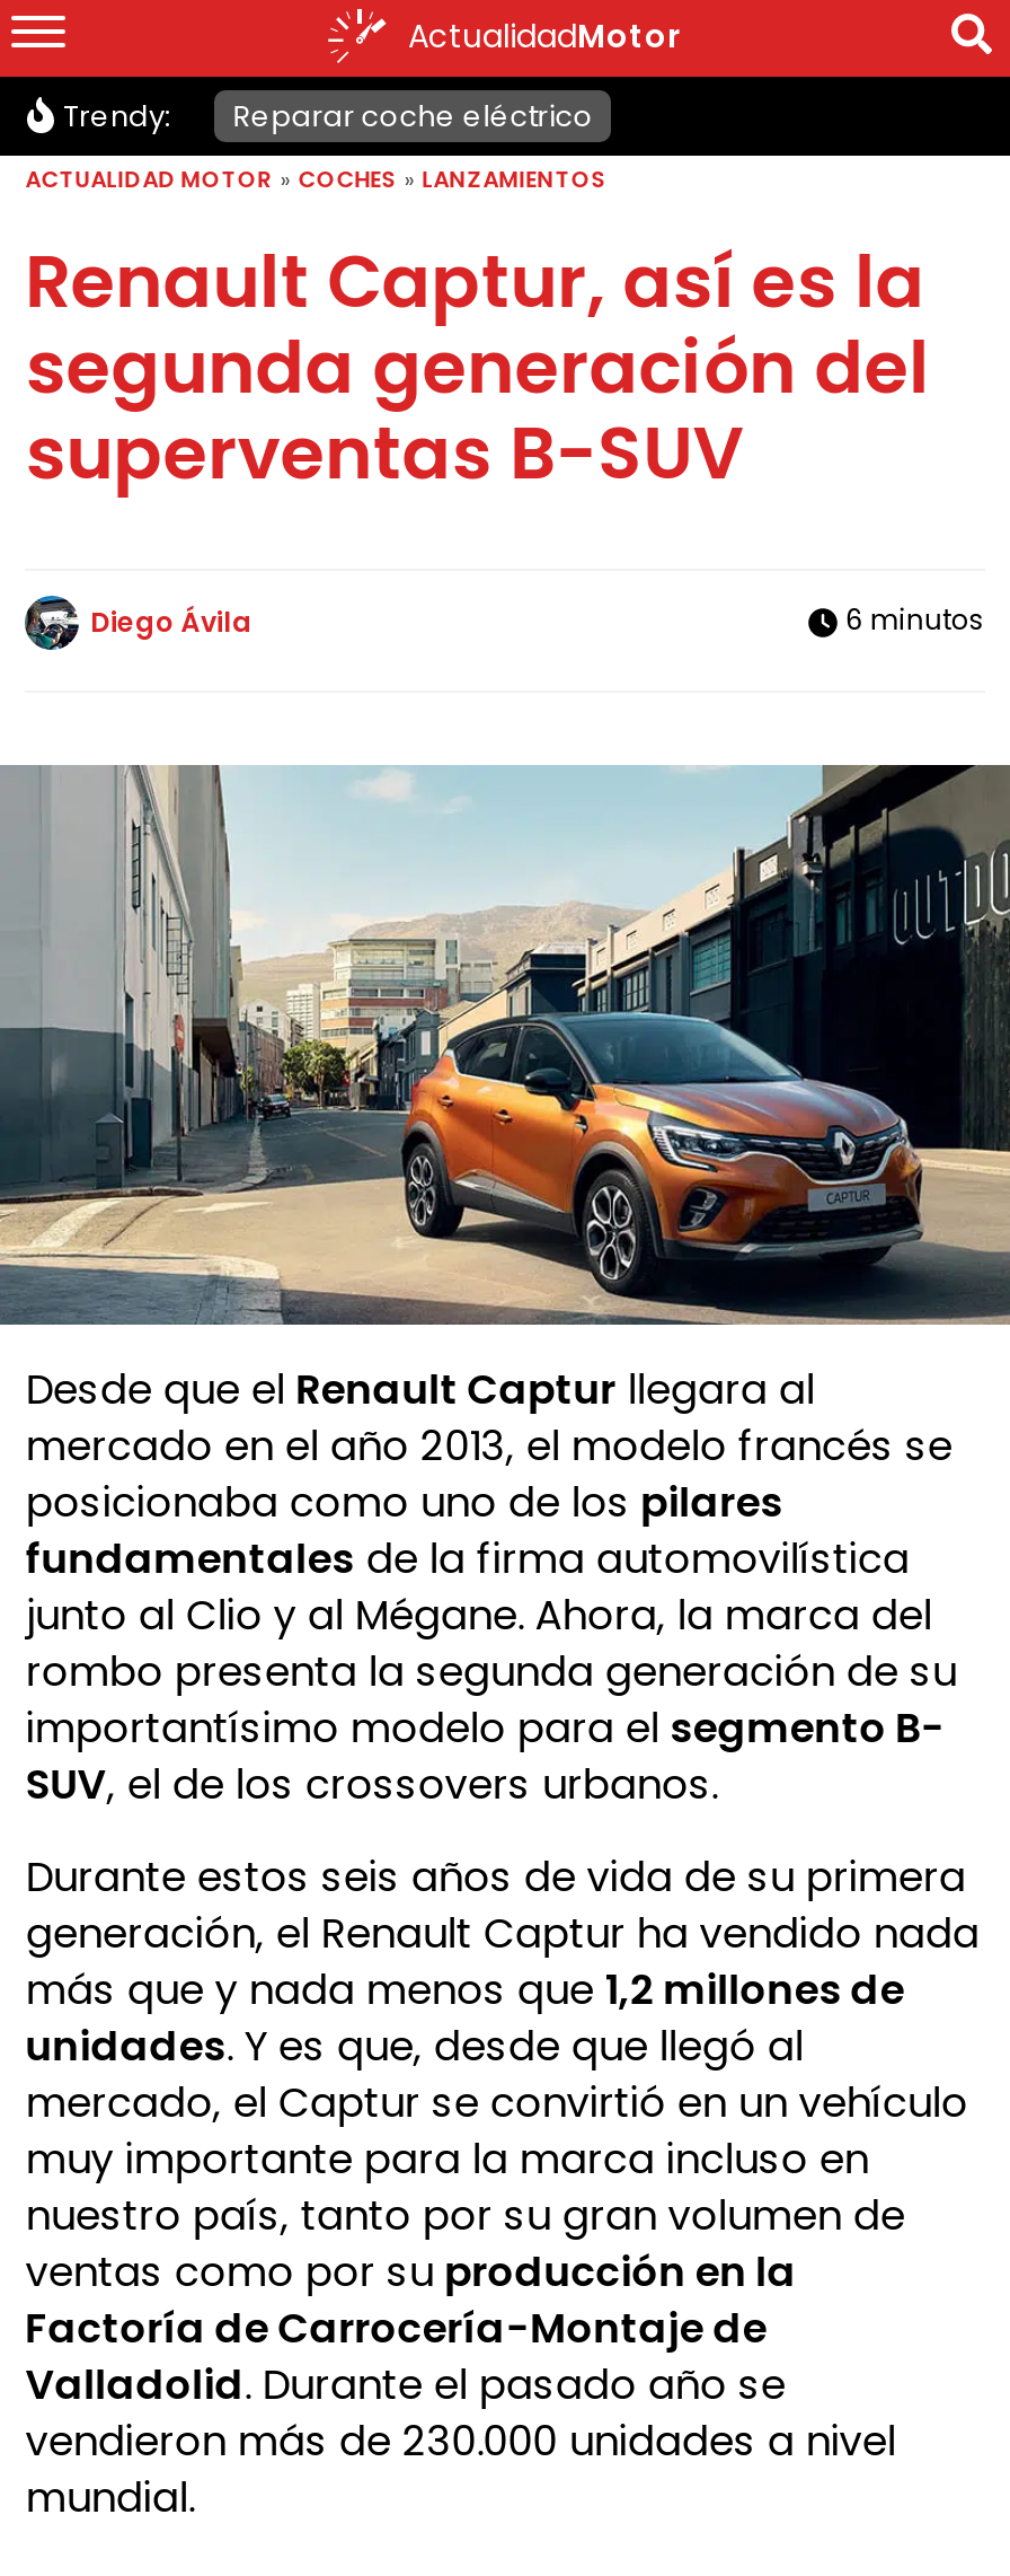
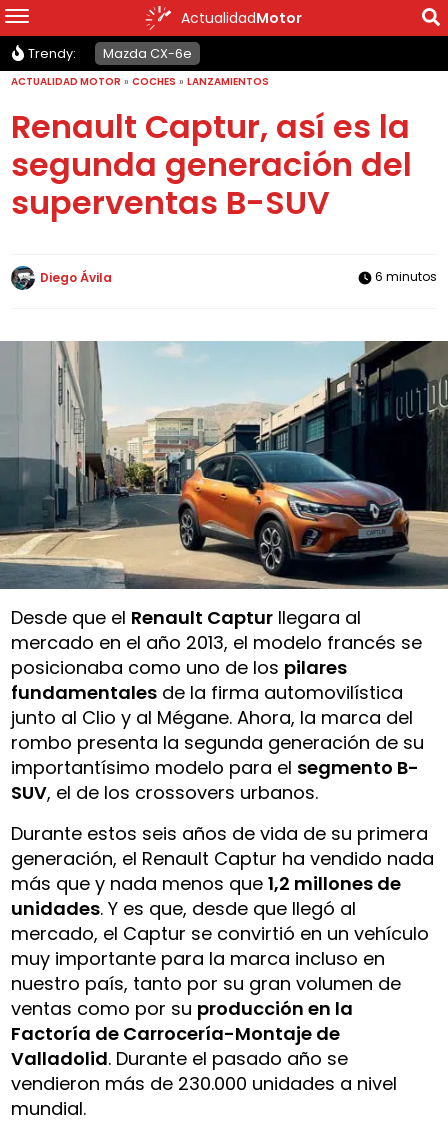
- Reparar coche eléctrico
+ Mazda CX-6e
